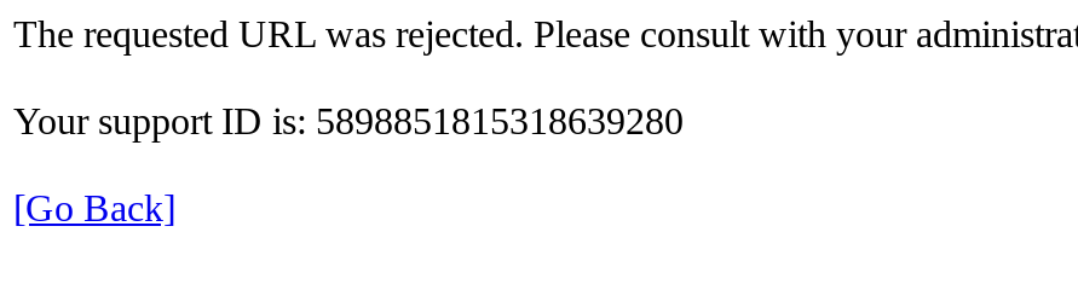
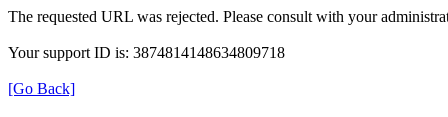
- Your support ID is: 5898851815318639280
+ Your support ID is: 3874814148634809718
